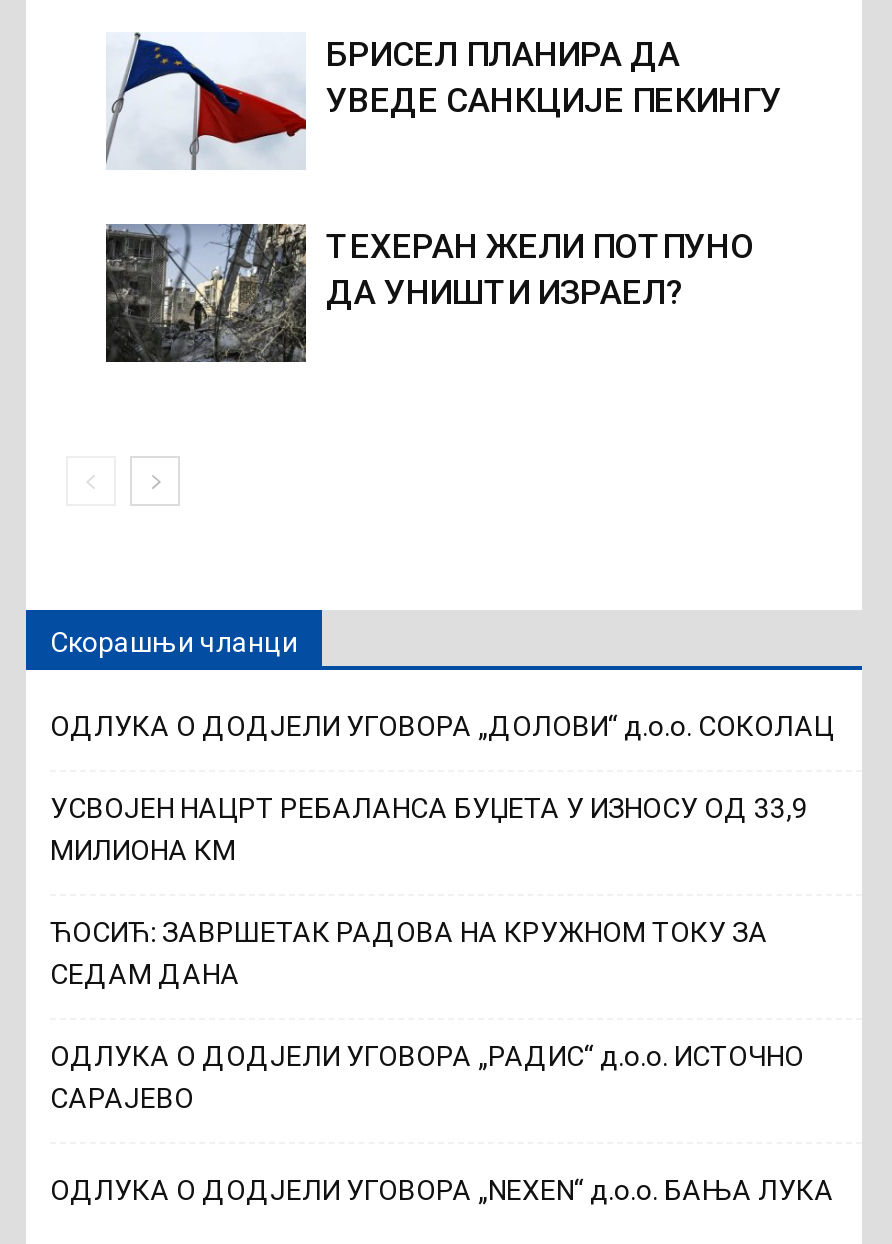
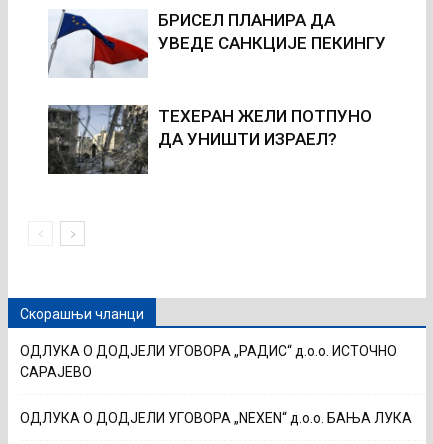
- ОДЛУКА О ДОДЈЕЛИ УГОВОРА „ДОЛОВИ“ д.о.о. СОКОЛАЦ
- УСВОЈЕН НАЦРТ РЕБАЛАНСА БУЏЕТА У ИЗНОСУ ОД 33,9
- МИЛИОНА КМ
- ЋОСИЋ: ЗАВРШЕТАК РАДОВА НА КРУЖНОМ ТОКУ ЗА
- СЕДАМ ДАНА
